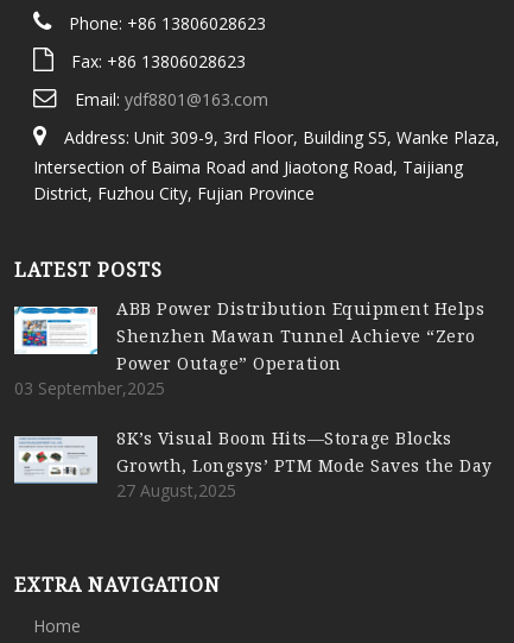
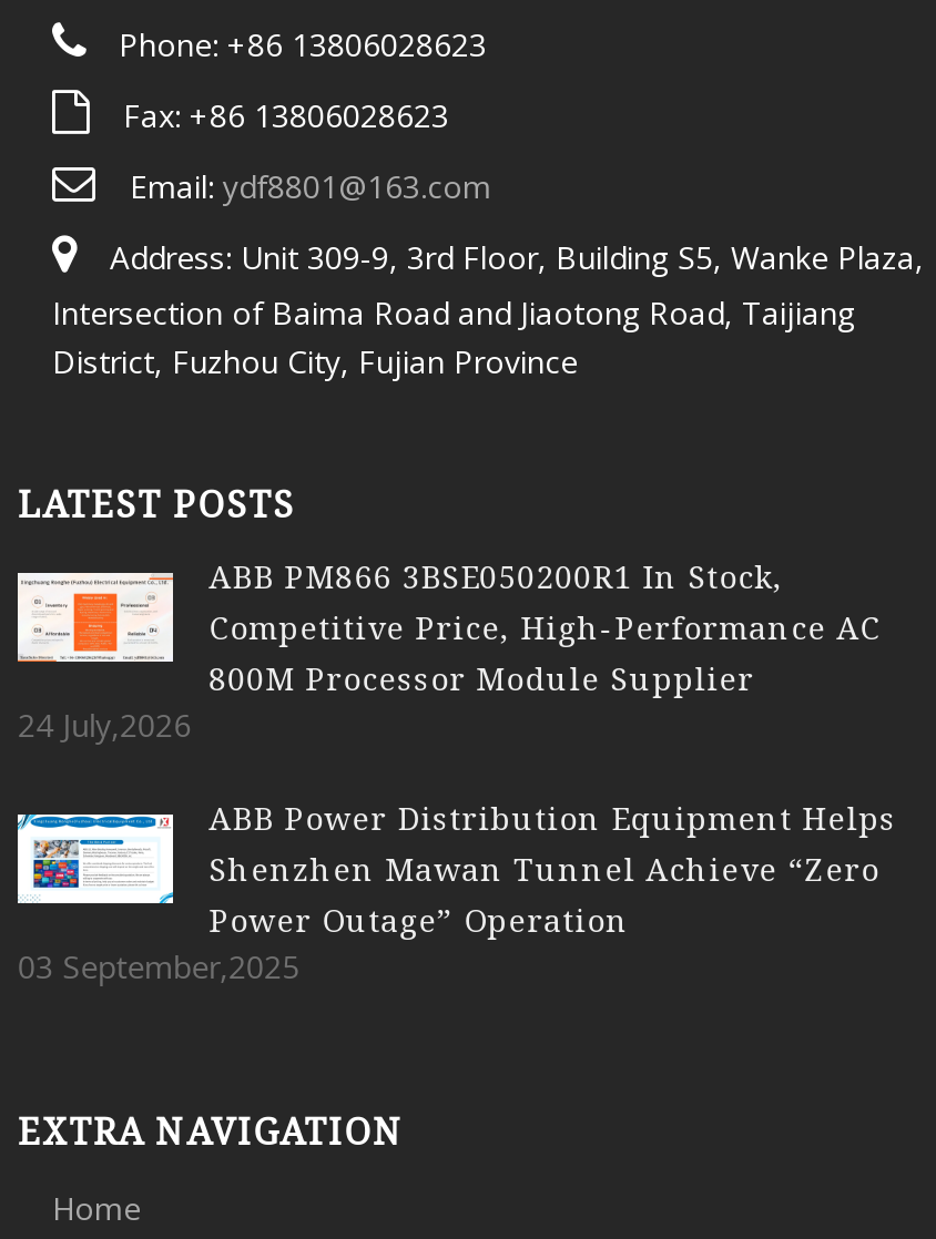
+ [image]
+ ABB PM866 3BSE050200R1 In Stock,
+ Competitive Price, High-Performance AC
+ 800M Processor Module Supplier
+ 24 July,2026

moved down: [image] | ABB Power Distribution Equipment Helps | Shenzhen Mawan Tunnel Achieve “Zero | Power Outage” Operation | 03 September,2025

- [image]
- 8K’s Visual Boom Hits—Storage Blocks
- Growth, Longsys’ PTM Mode Saves the Day
- 27 August,2025
